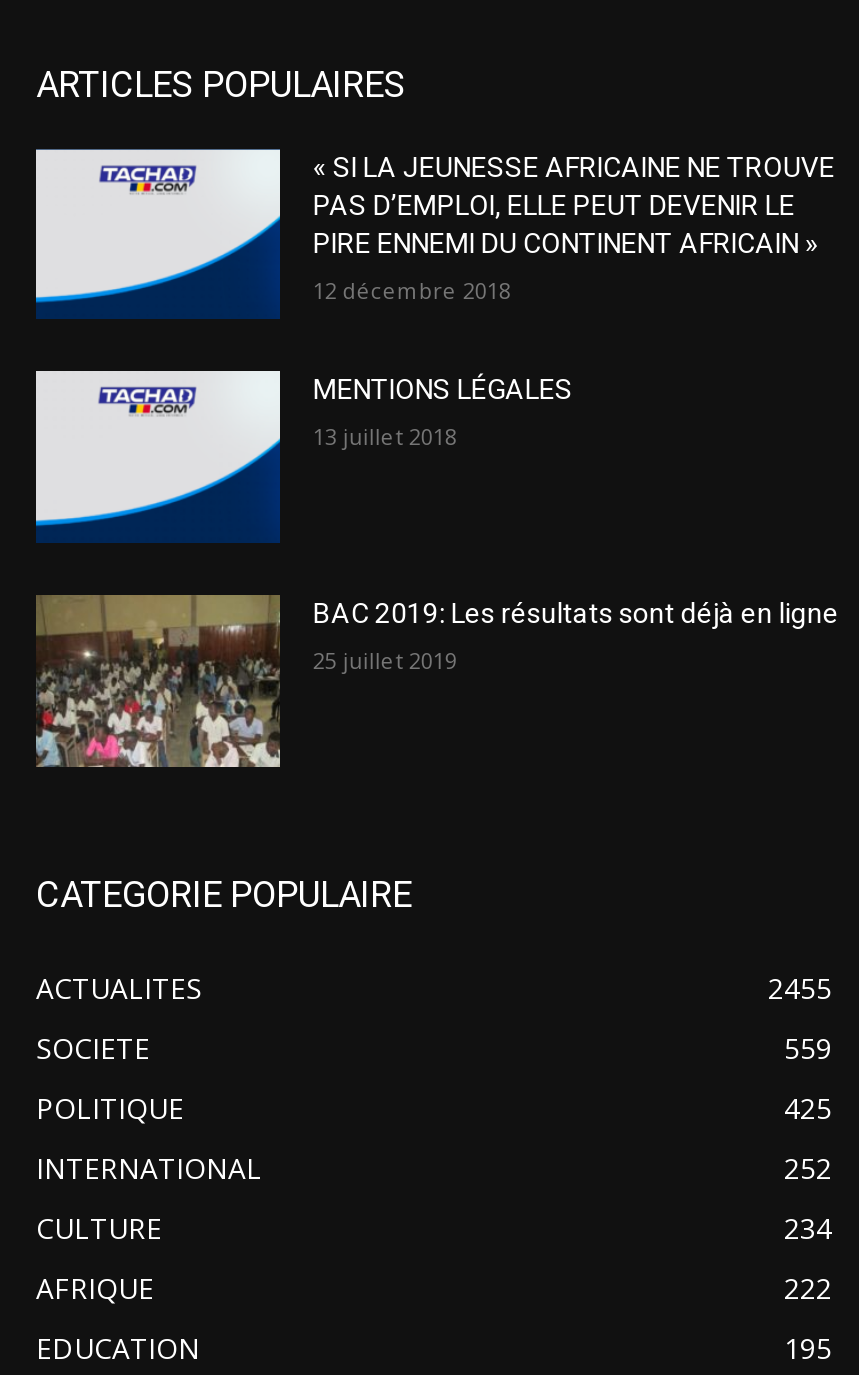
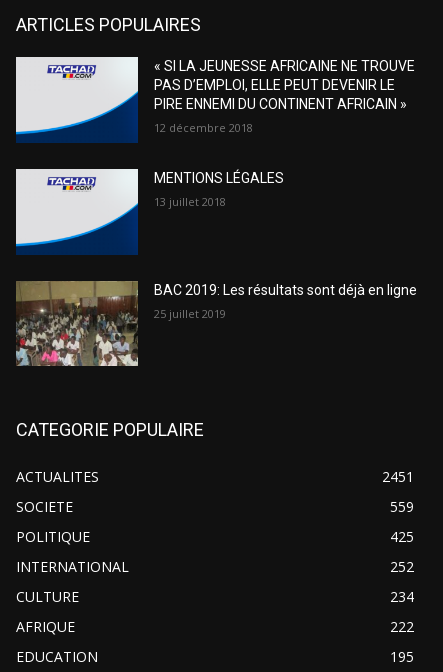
- 2455
+ 2451
